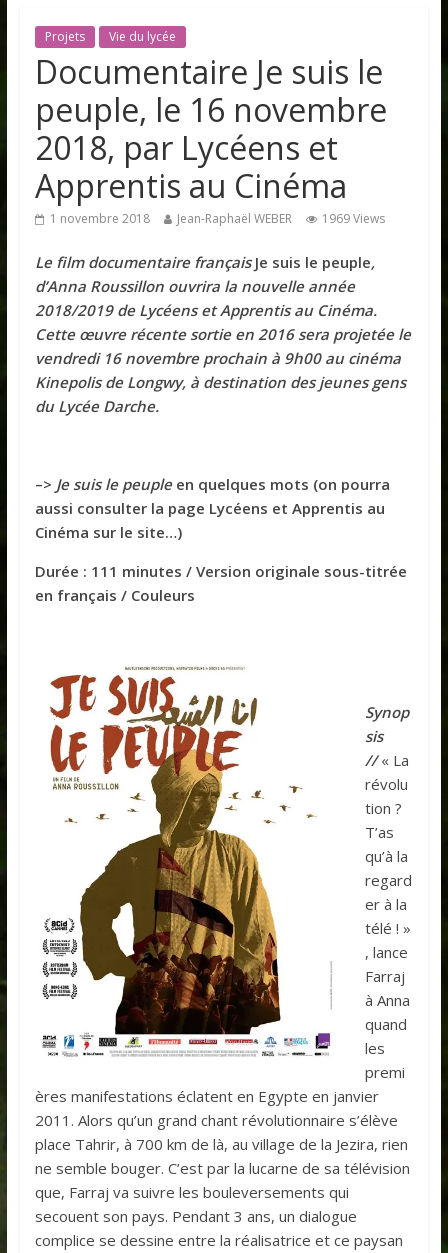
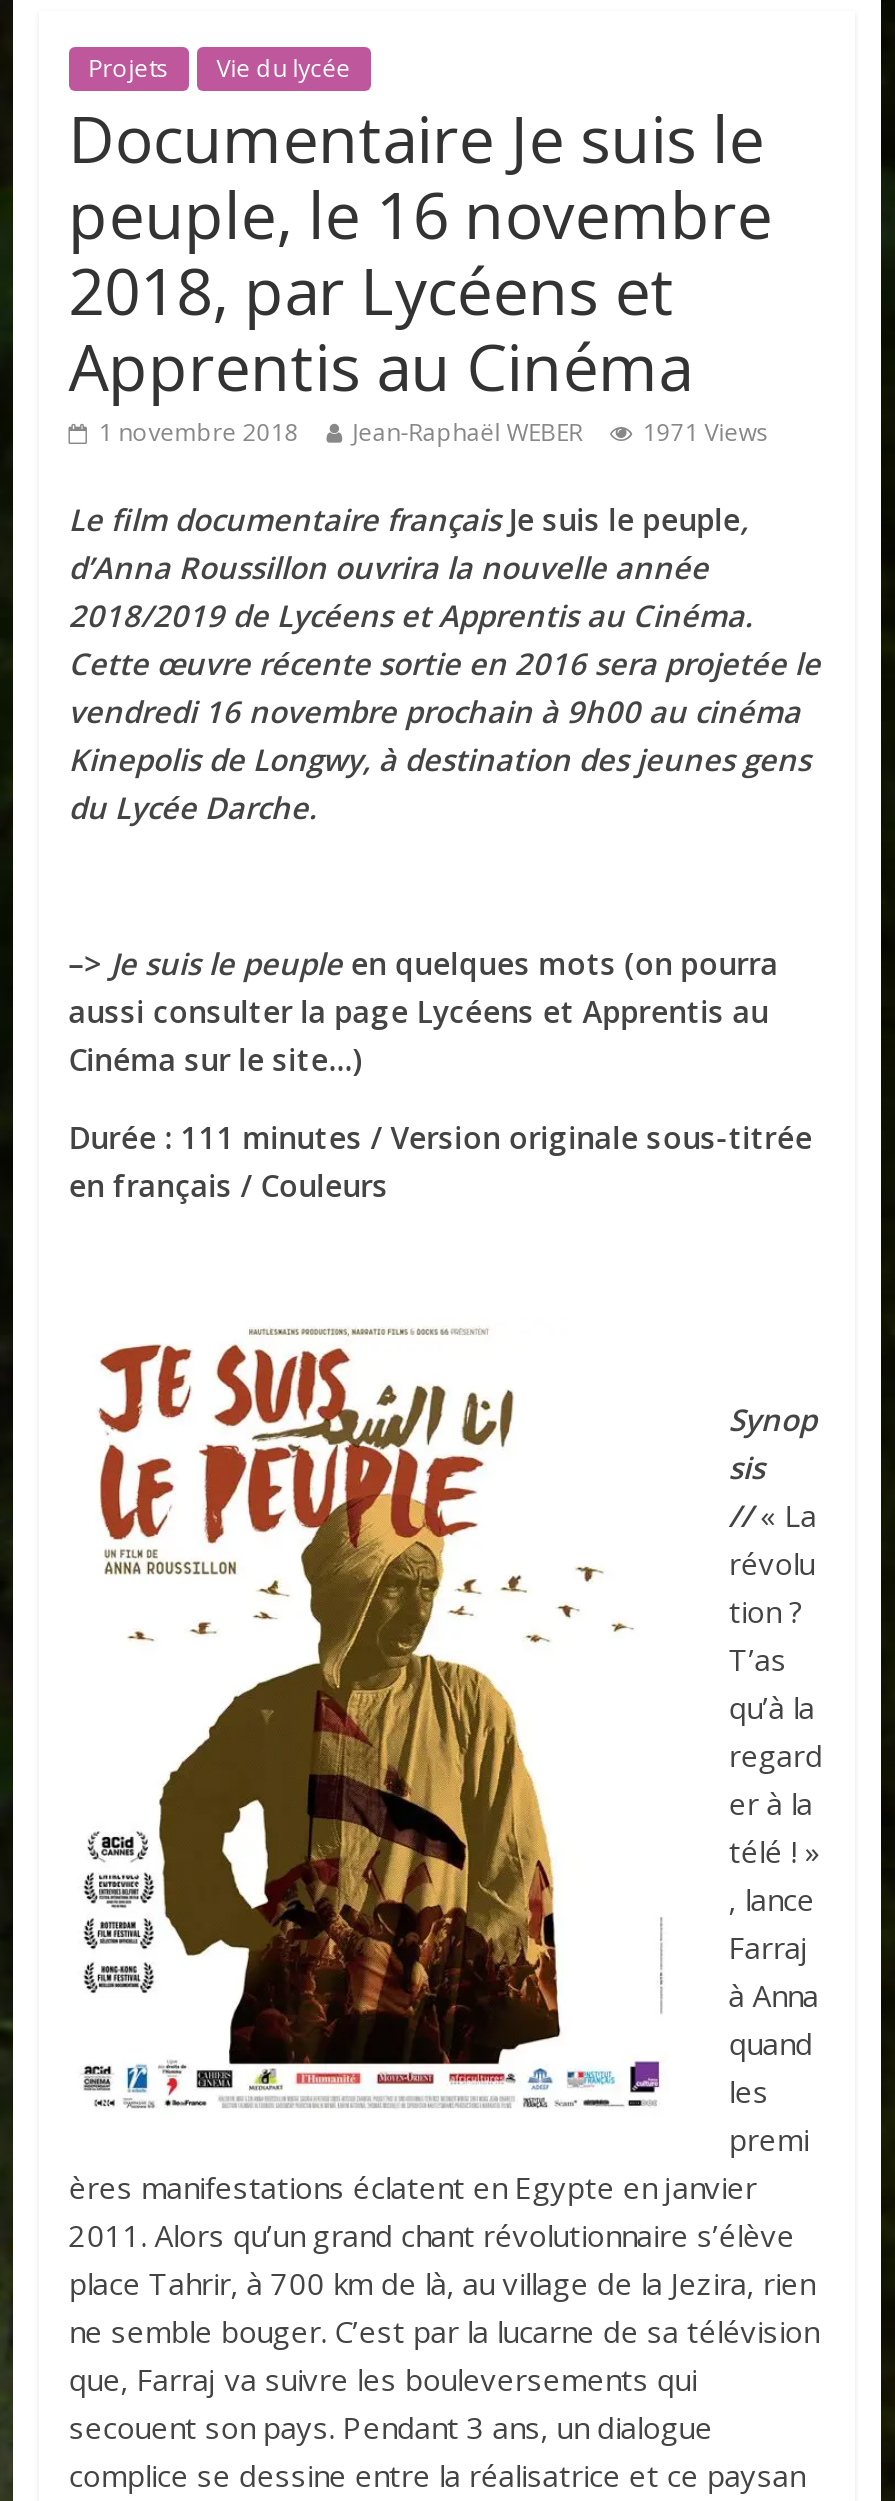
- 1 novembre 2018 Jean-Raphaël WEBER 1969 Views
+ 1 novembre 2018 Jean-Raphaël WEBER 1971 Views
